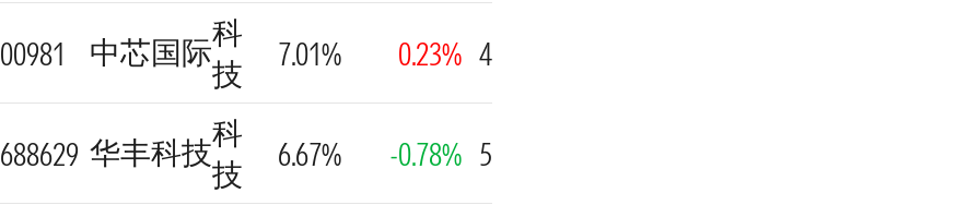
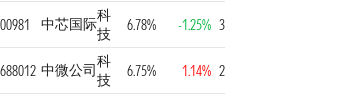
- 7.01%
+ 6.78%

- 0.23% 4
+ -1.25% 3

- 688629 华丰科技科
+ 688012 中微公司科

- 6.67%
+ 6.75%

- -0.78% 5
+ 1.14% 2
